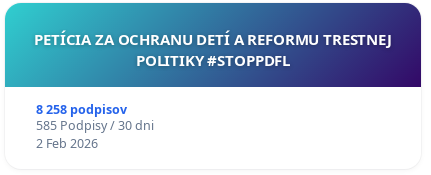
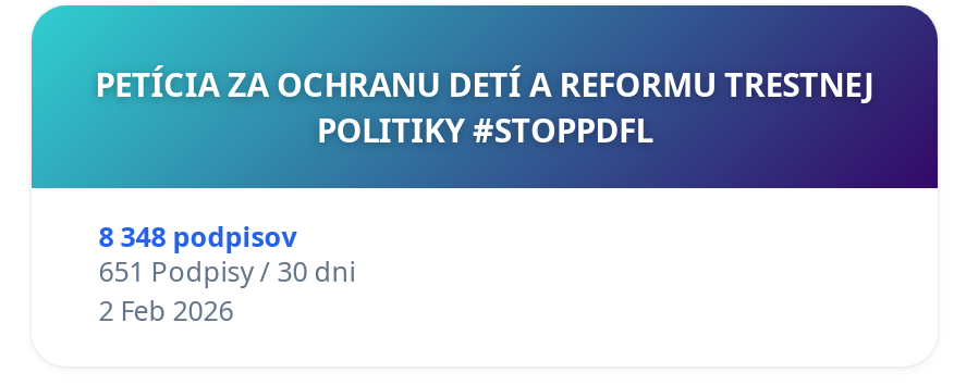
- 8 258 podpisov
+ 8 348 podpisov

- 585 Podpisy / 30 dni
+ 651 Podpisy / 30 dni
